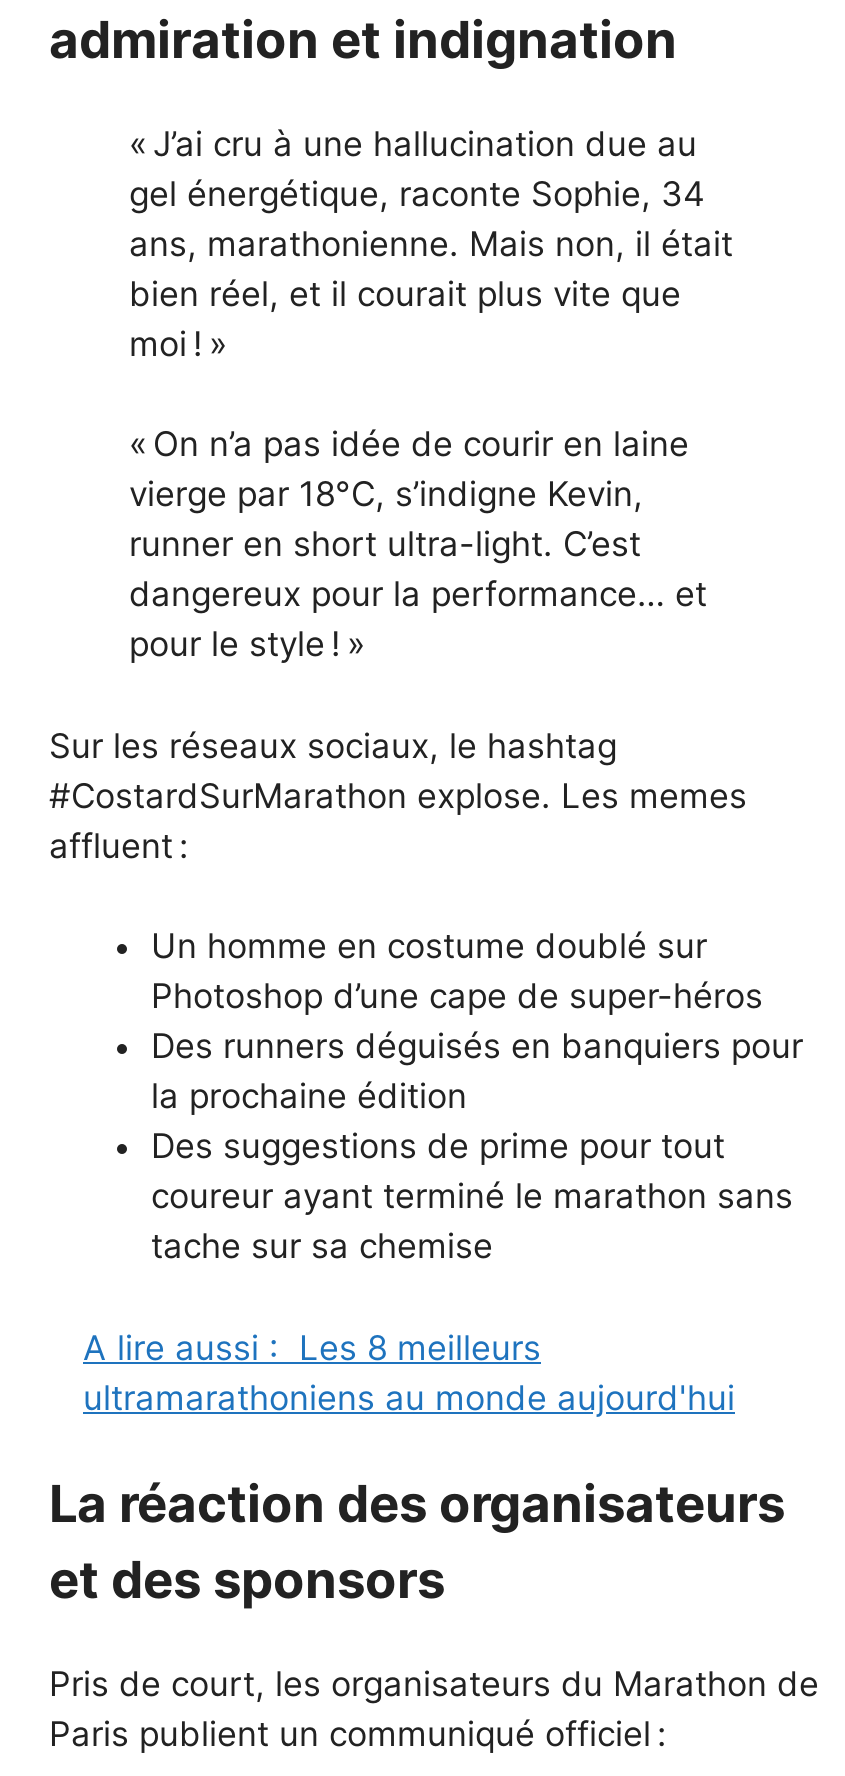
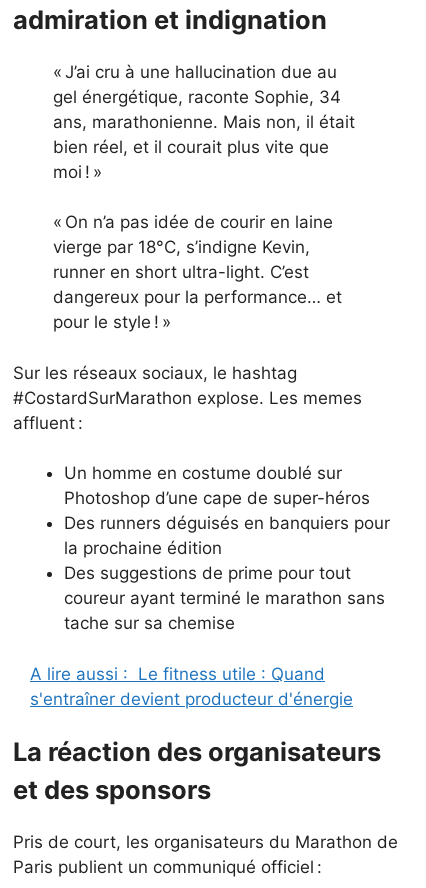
- A lire aussi : Les 8 meilleurs
- ultramarathoniens au monde aujourd'hui
+ A lire aussi : Le fitness utile : Quand
+ s'entraîner devient producteur d'énergie
